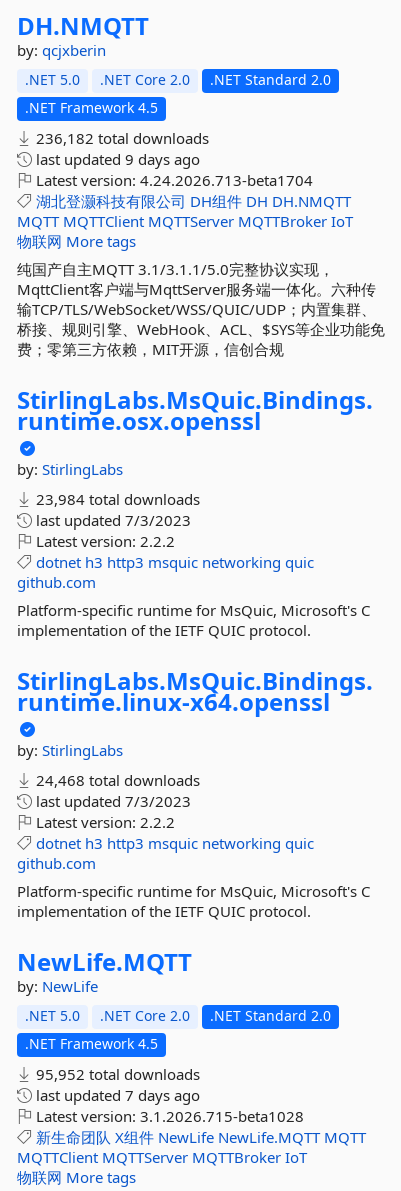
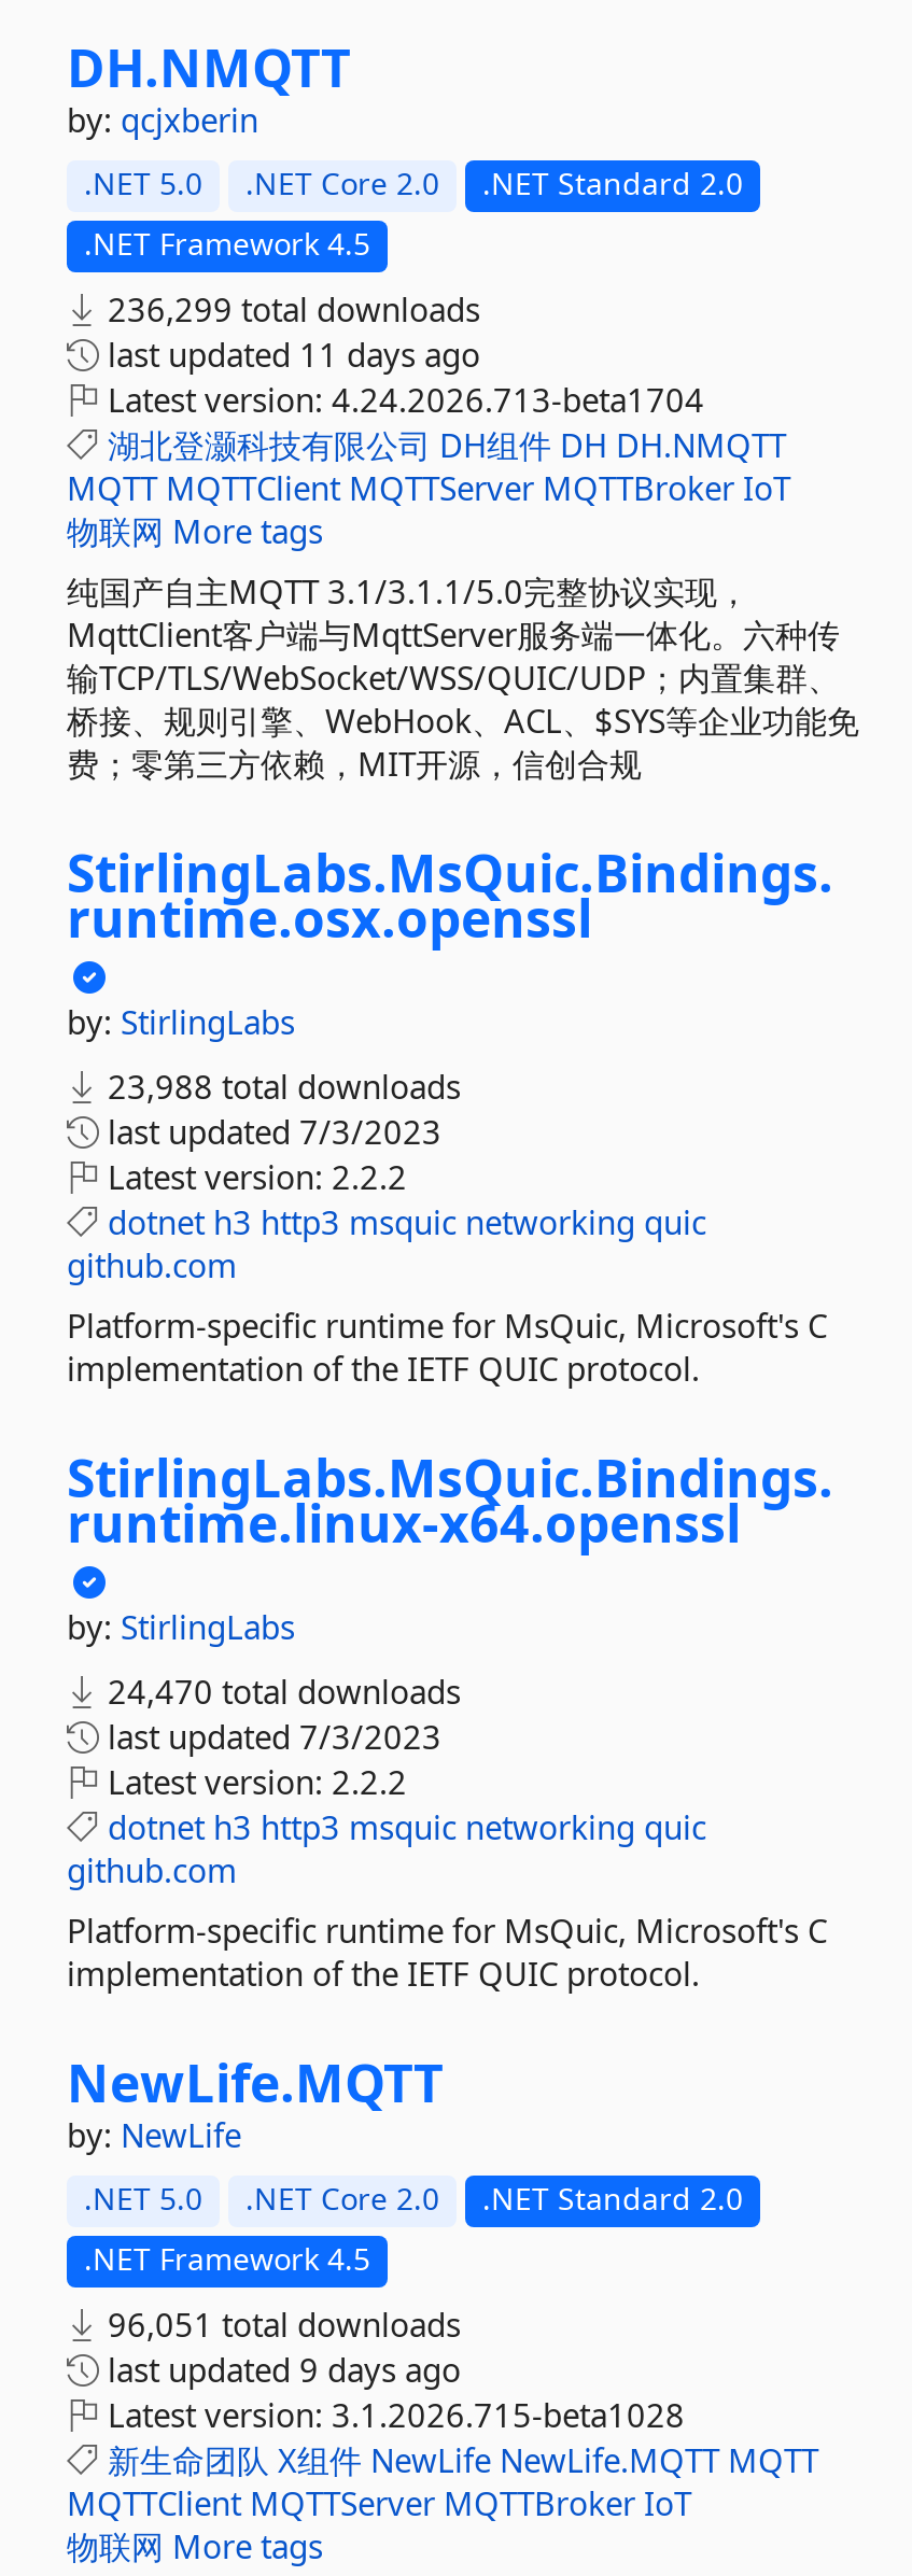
+ last updated 11 days ago

- 236,182 total downloads
+ 236,299 total downloads

moved down: last updated 9 days ago

- 23,984 total downloads
+ 23,988 total downloads

- 24,468 total downloads
+ 24,470 total downloads

- 95,952 total downloads
+ 96,051 total downloads

- last updated 7 days ago
